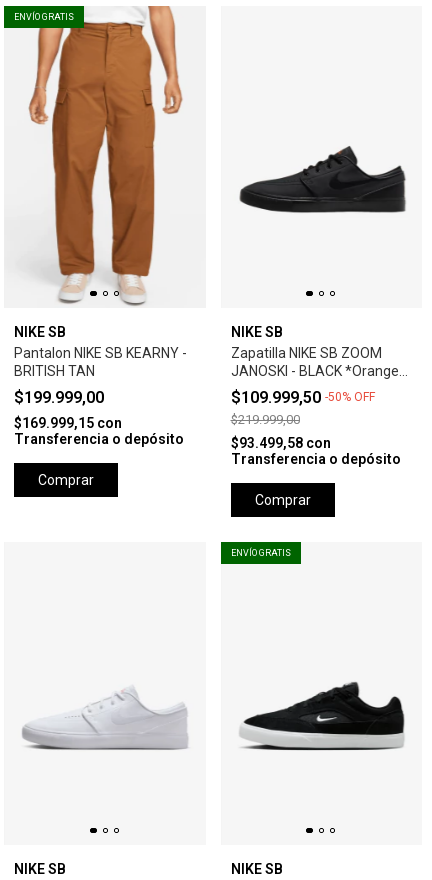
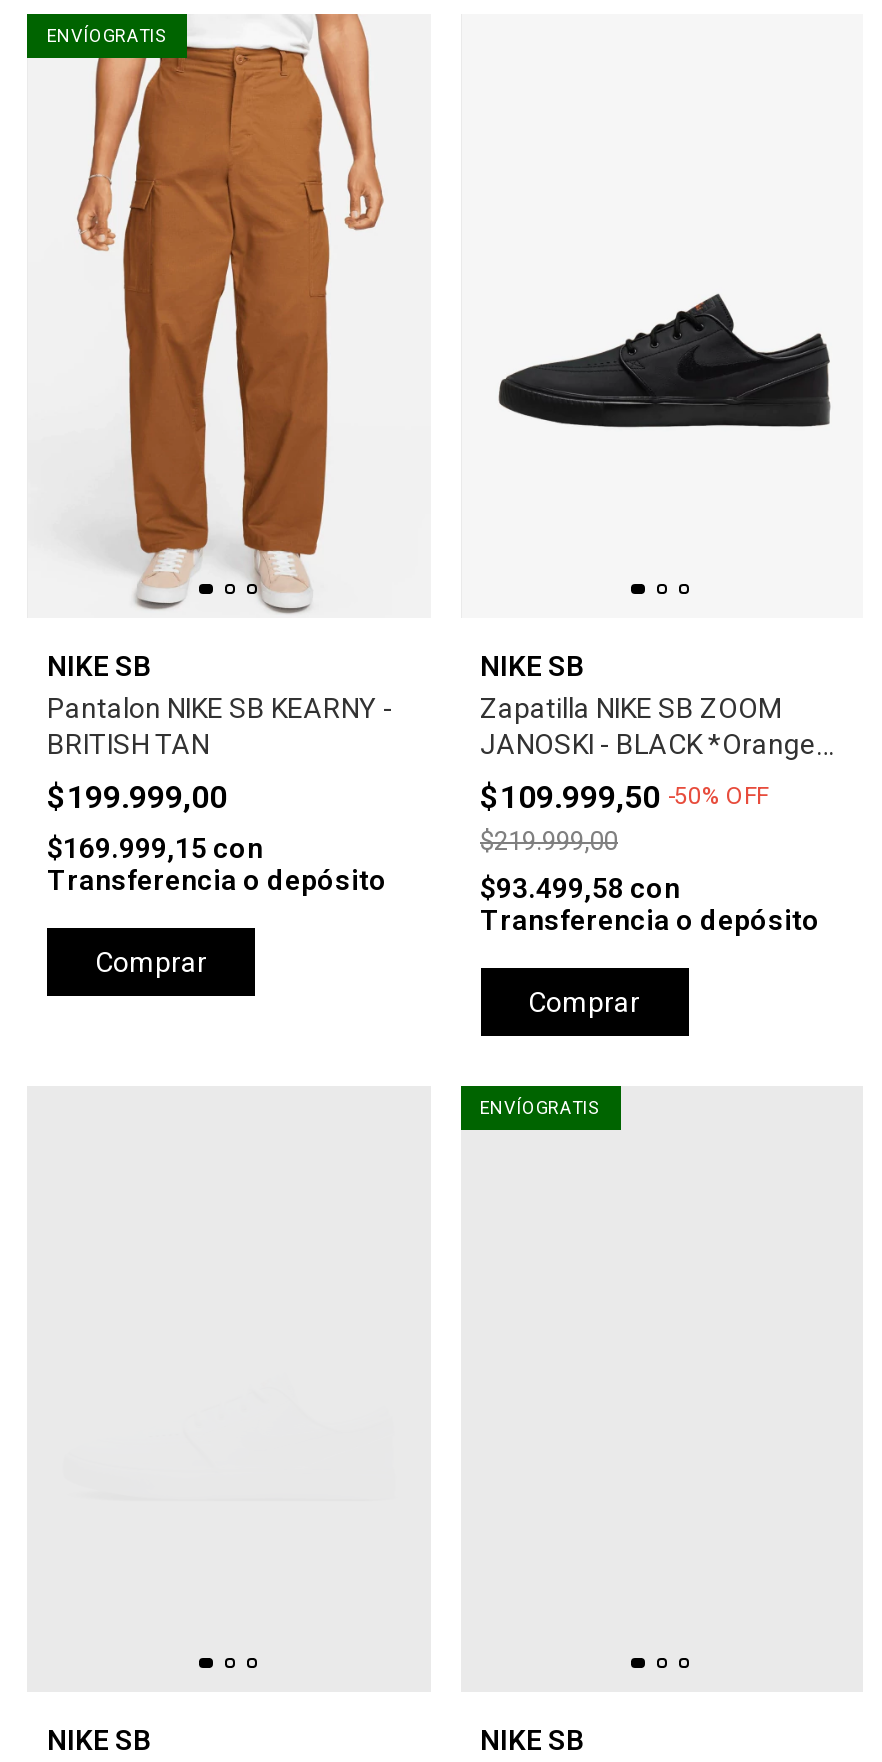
- [image]

- [image]
